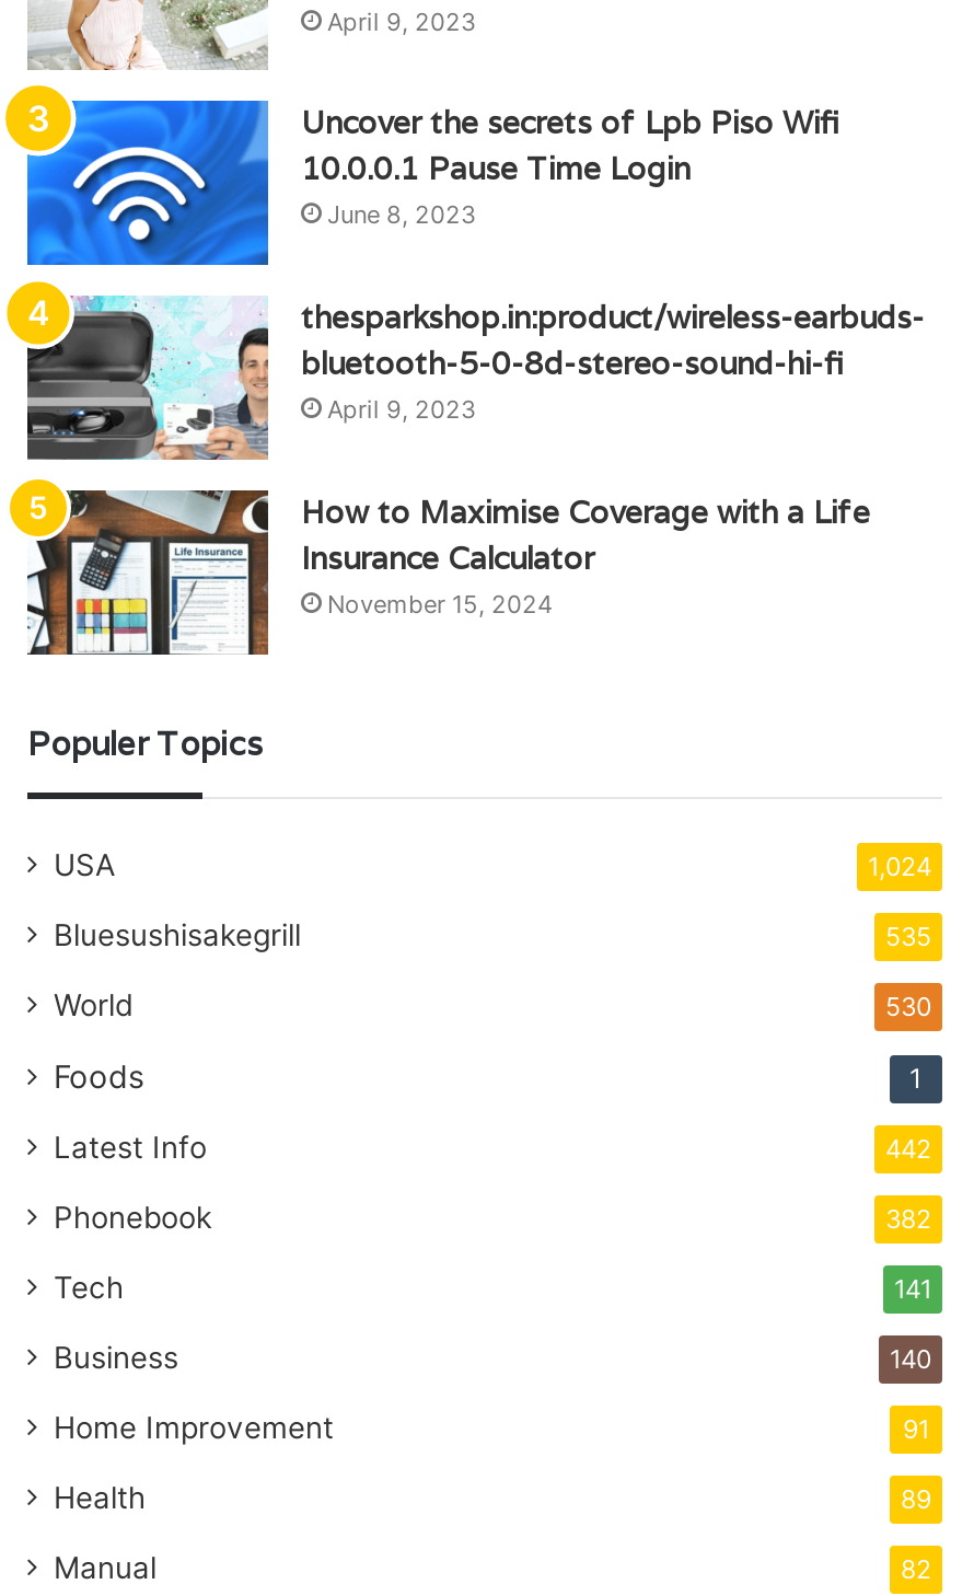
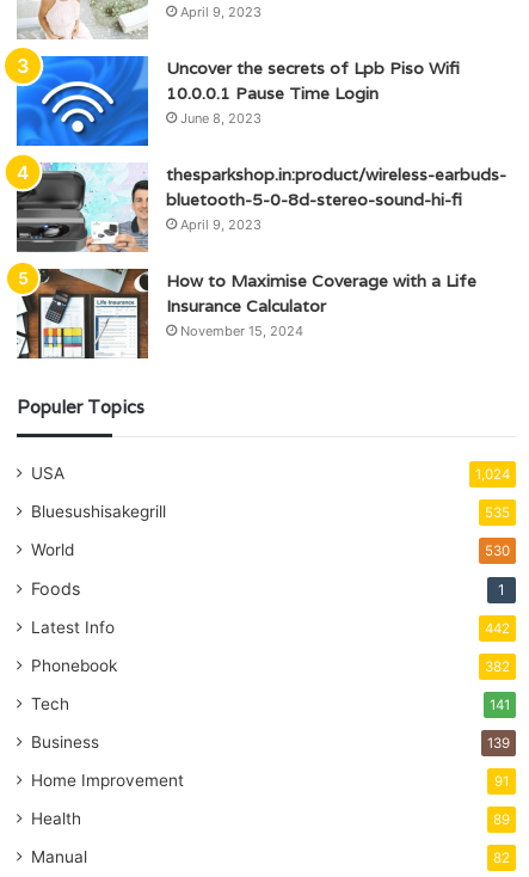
- 140
+ 139
